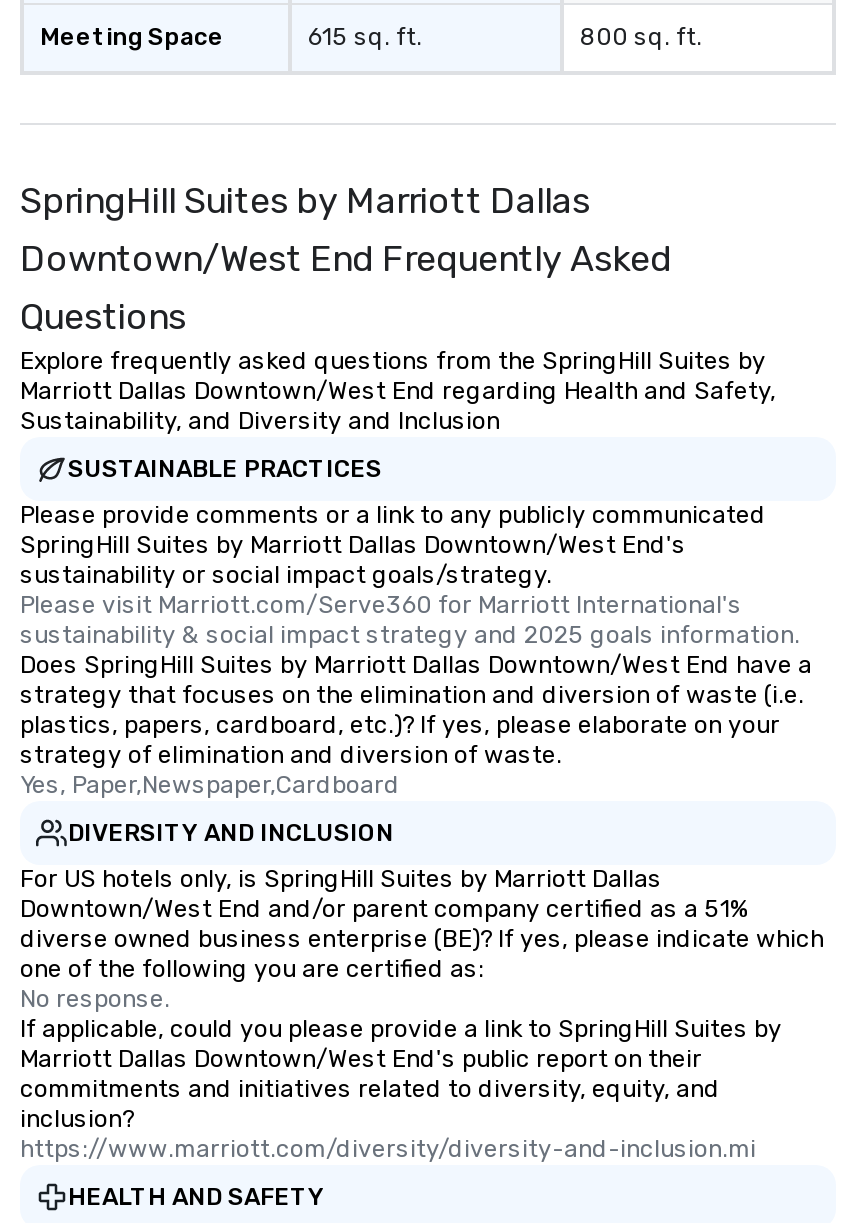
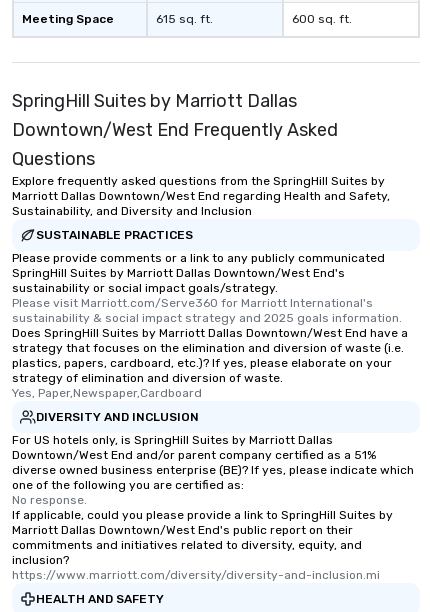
- 800 sq. ft.
+ 600 sq. ft.
